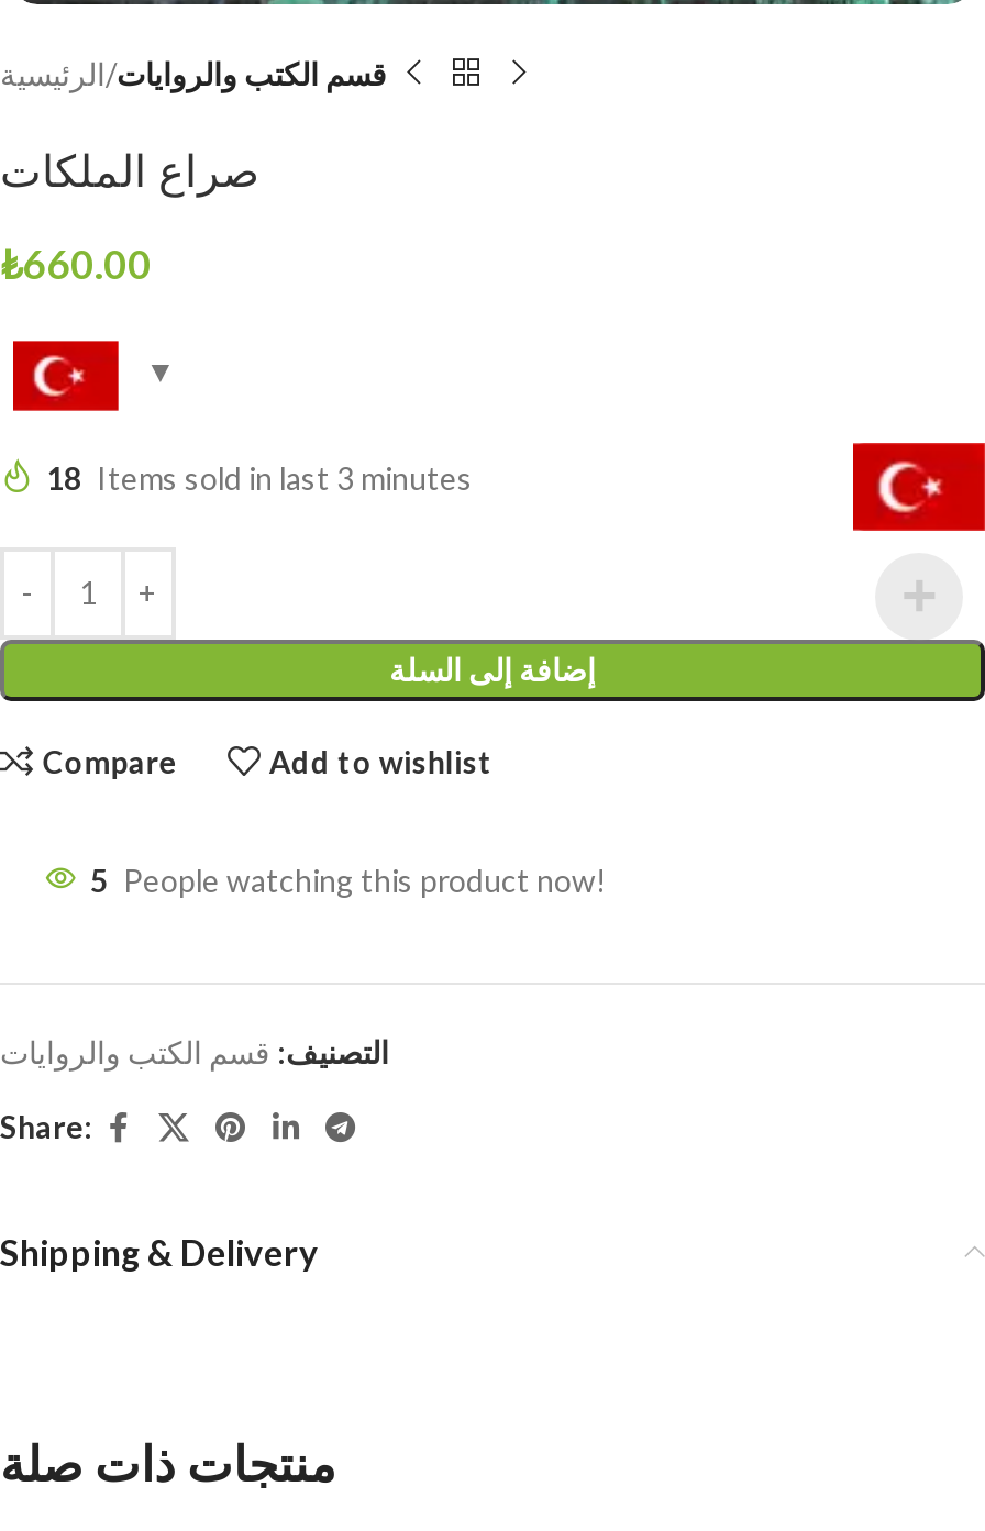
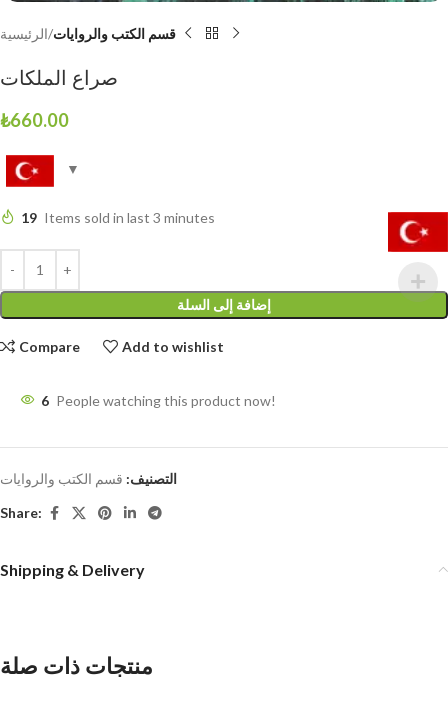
- [image]
+ [image]

- 18 Items sold in last 3 minutes
+ 19 Items sold in last 3 minutes

- 5 People watching this product now!
+ 6 People watching this product now!
